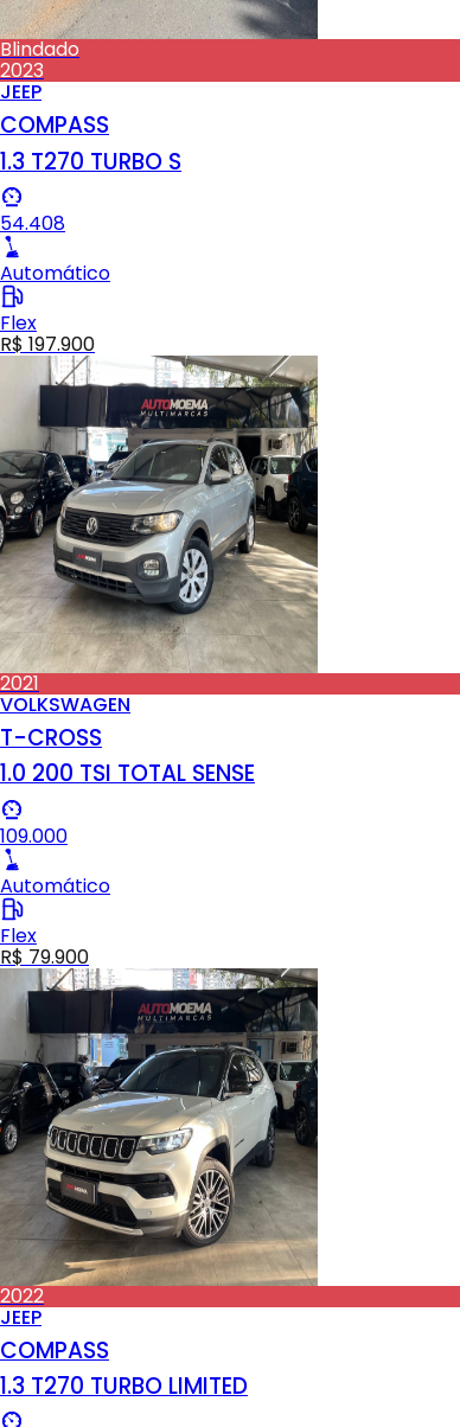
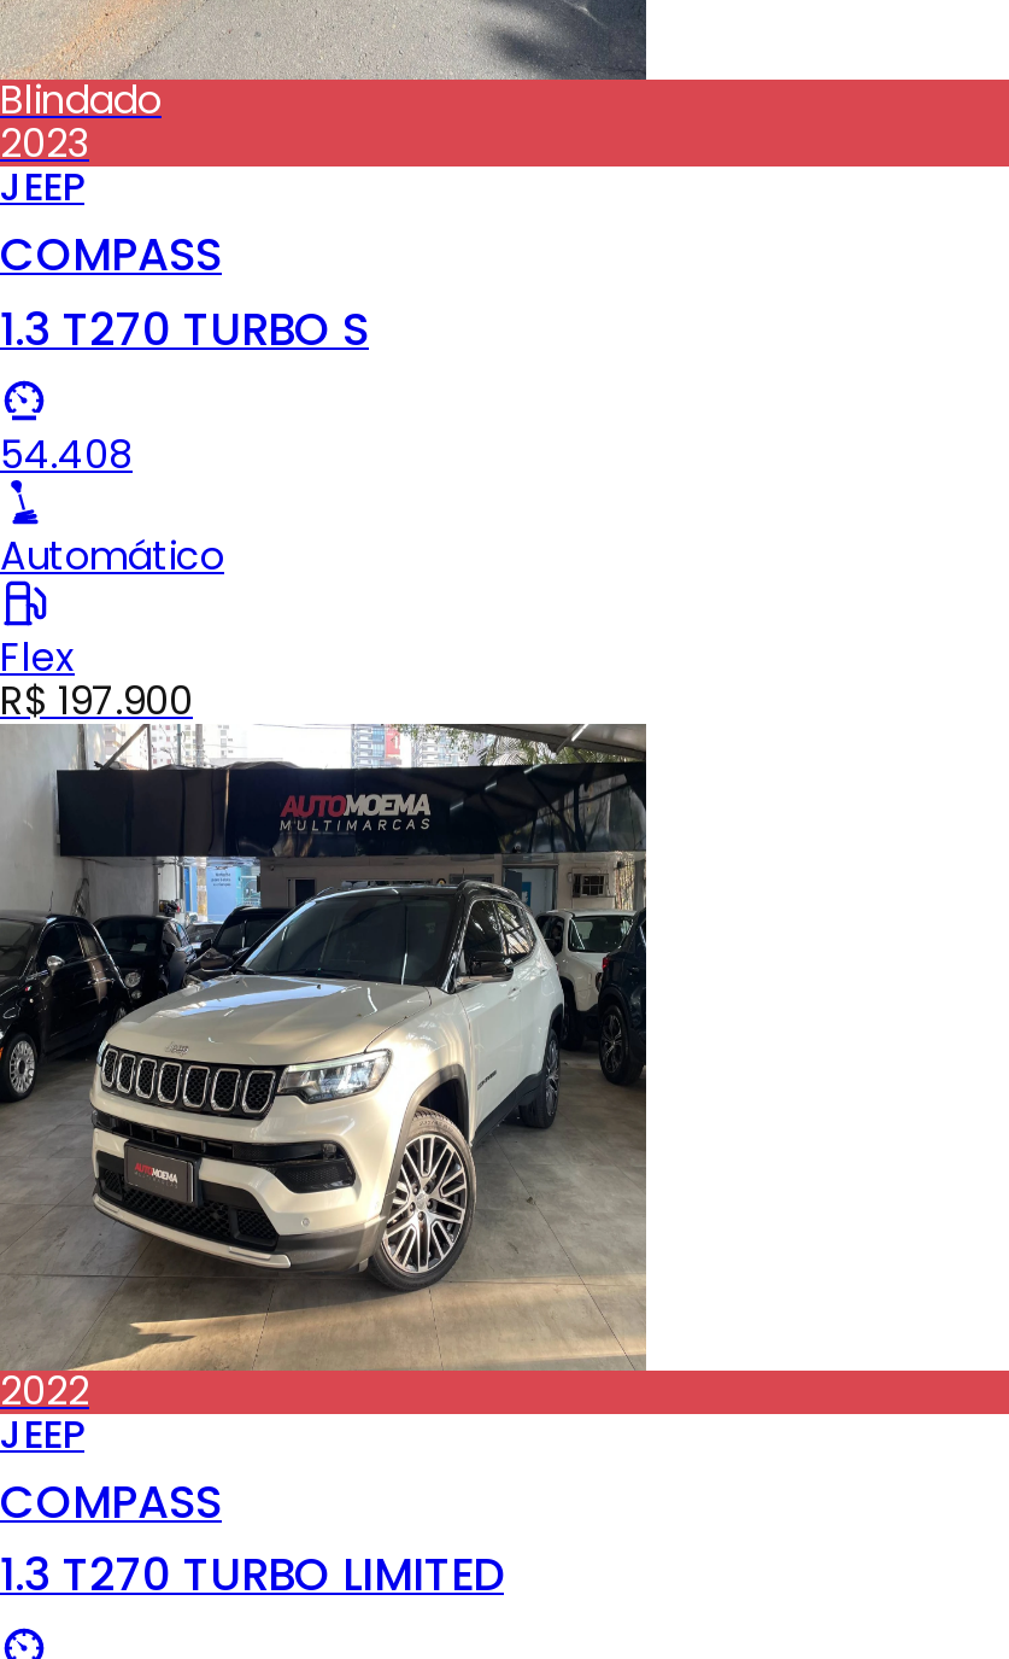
- [image]
- 2021
- VOLKSWAGEN
- T-CROSS
- 1.0 200 TSI TOTAL SENSE
- 109.000
- Automático
- Flex
- R$ 79.900
